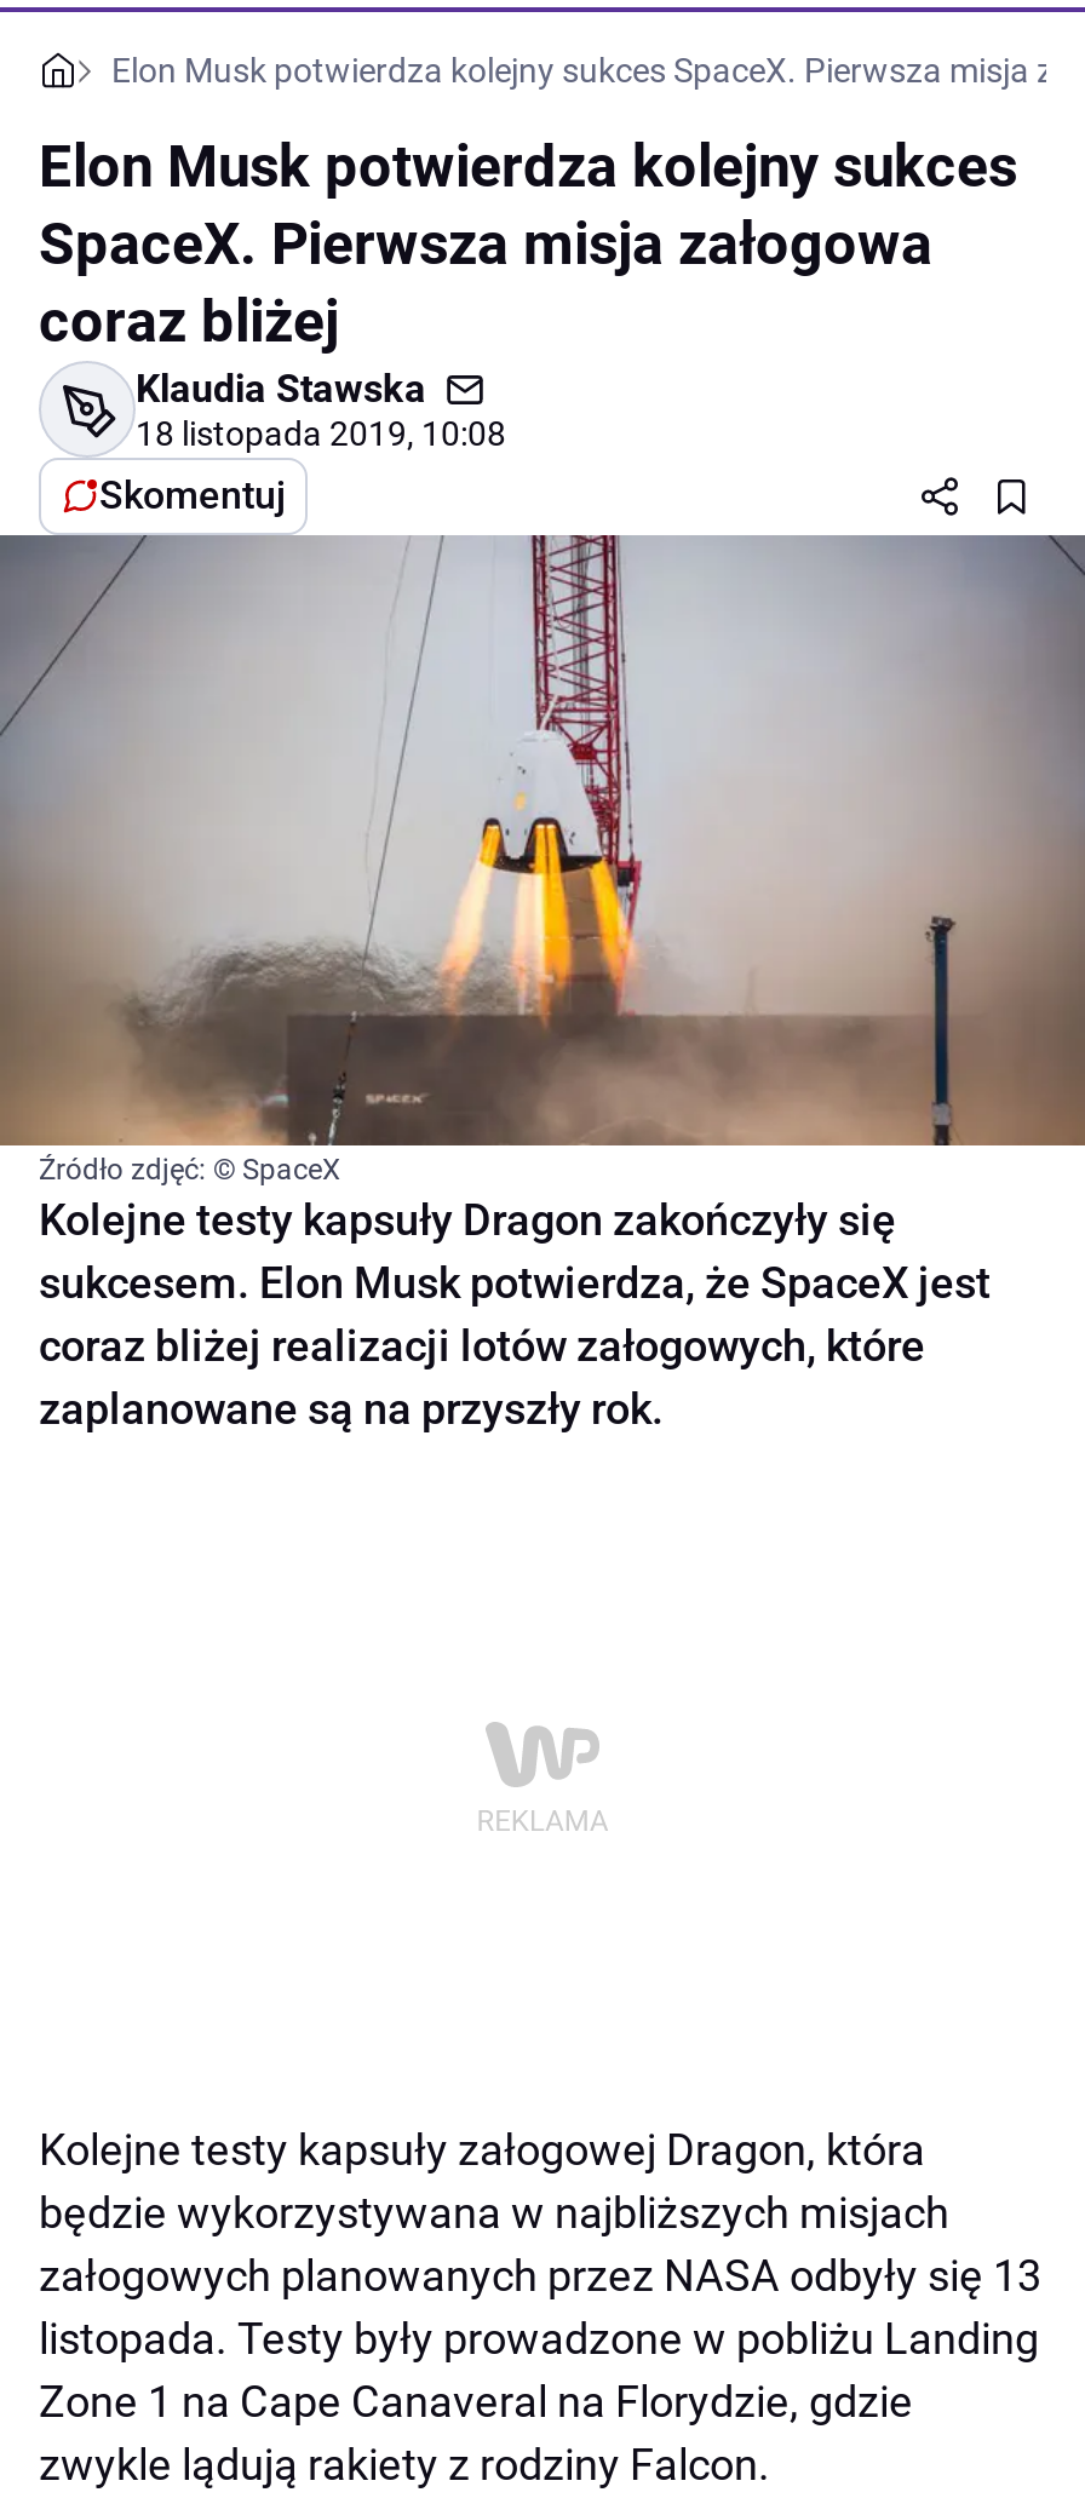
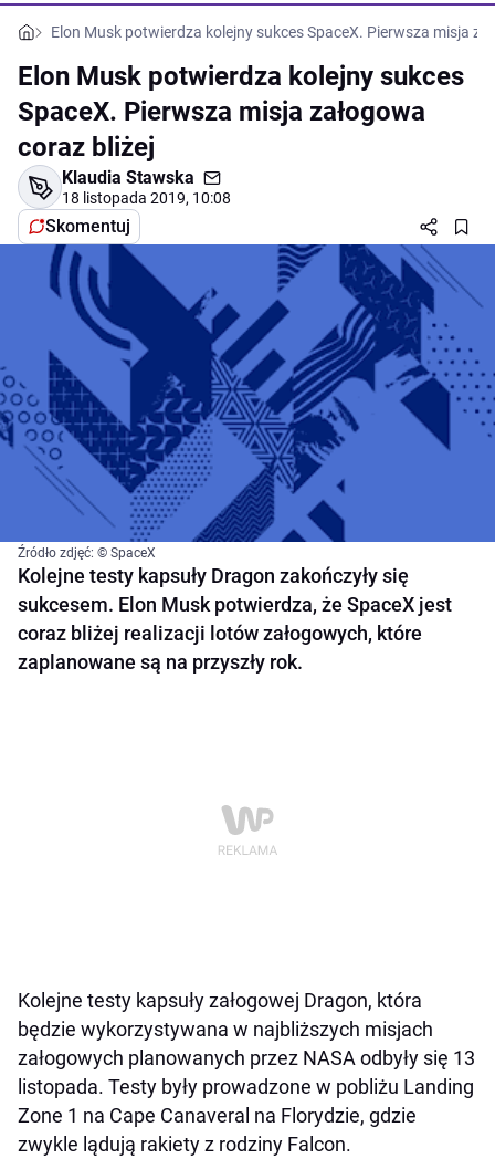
- [image]
+ [image]
